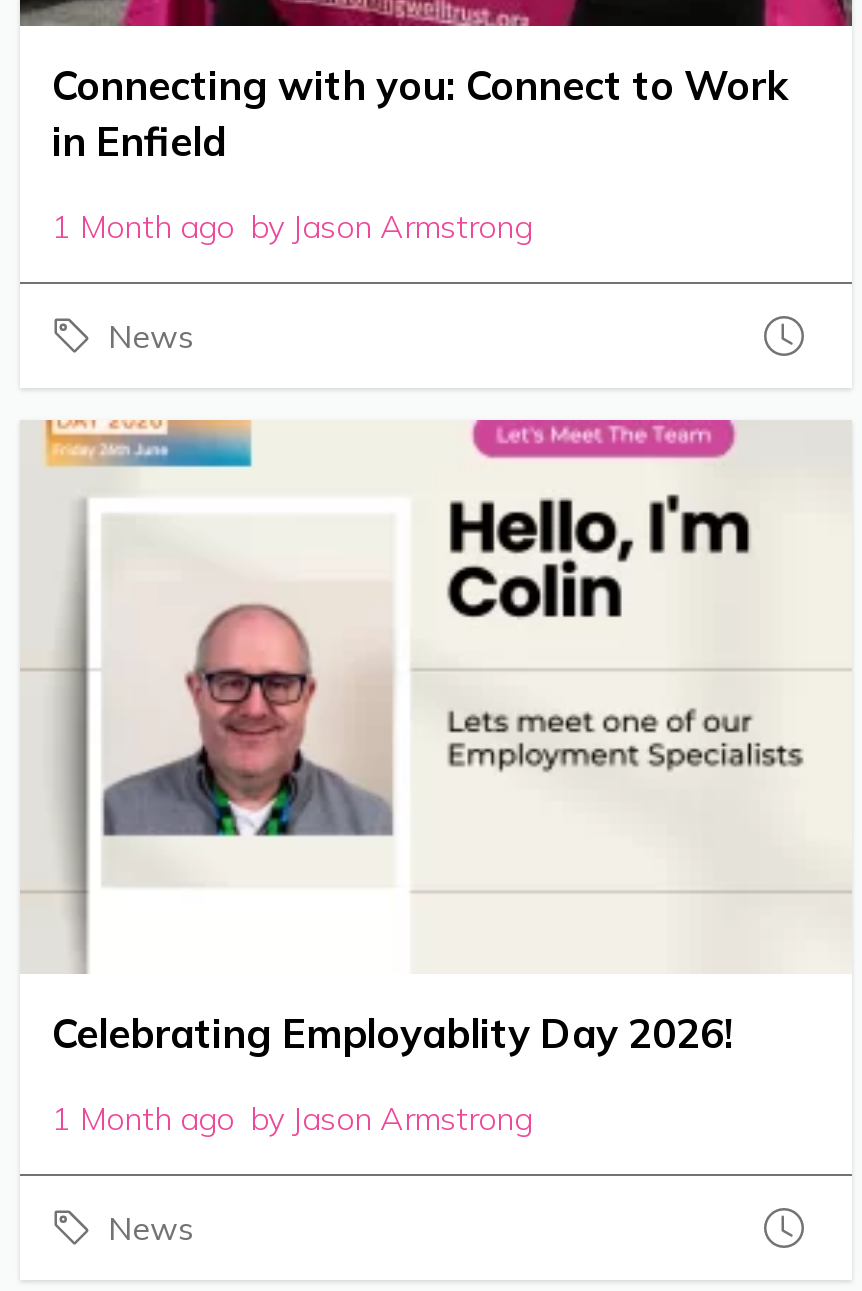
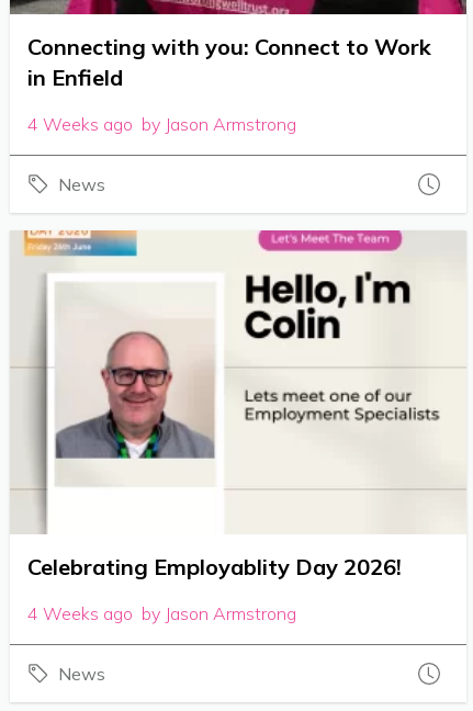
- 1 Month ago by Jason Armstrong
+ 4 Weeks ago by Jason Armstrong

- 1 Month ago by Jason Armstrong
+ 4 Weeks ago by Jason Armstrong
